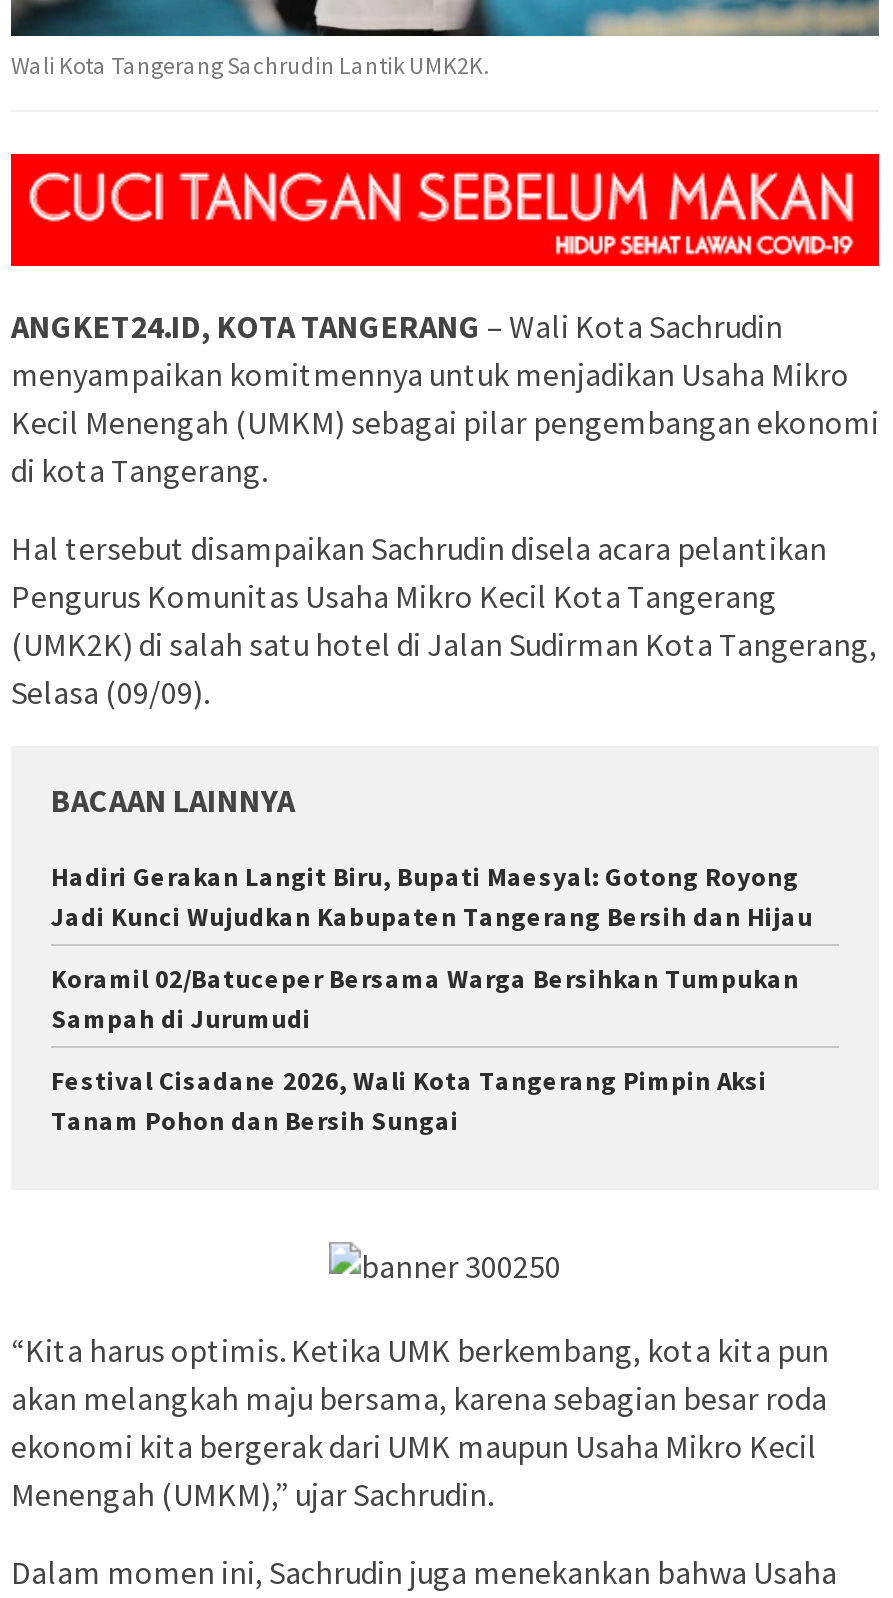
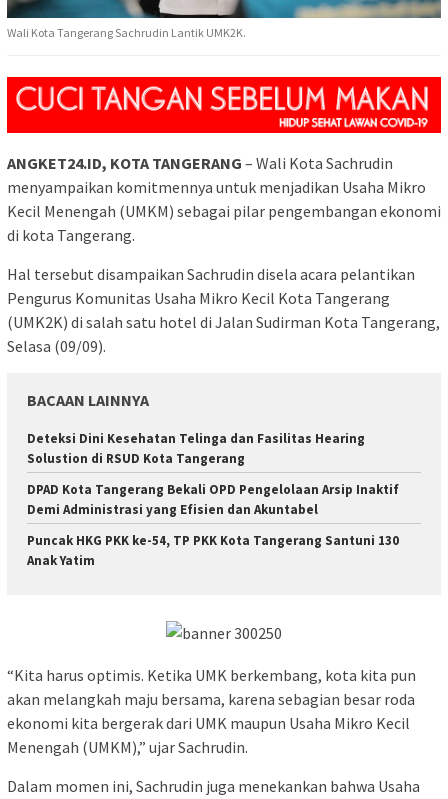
- Hadiri Gerakan Langit Biru, Bupati Maesyal: Gotong Royong
- Jadi Kunci Wujudkan Kabupaten Tangerang Bersih dan Hijau
+ Deteksi Dini Kesehatan Telinga dan Fasilitas Hearing
+ Solustion di RSUD Kota Tangerang

- Koramil 02/Batuceper Bersama Warga Bersihkan Tumpukan
- Sampah di Jurumudi
+ DPAD Kota Tangerang Bekali OPD Pengelolaan Arsip Inaktif
+ Demi Administrasi yang Efisien dan Akuntabel

- Festival Cisadane 2026, Wali Kota Tangerang Pimpin Aksi
- Tanam Pohon dan Bersih Sungai
+ Puncak HKG PKK ke-54, TP PKK Kota Tangerang Santuni 130
+ Anak Yatim
